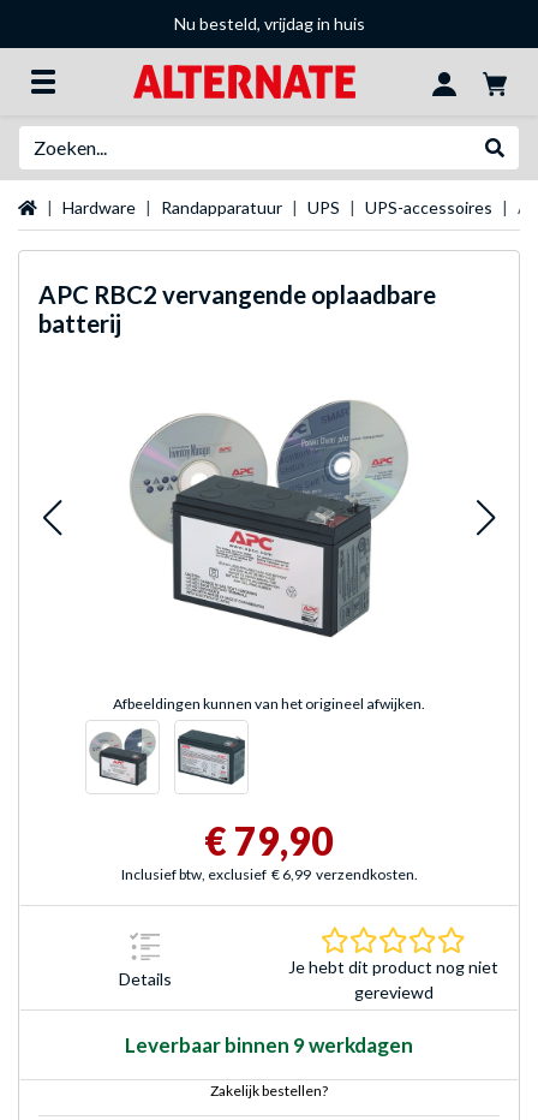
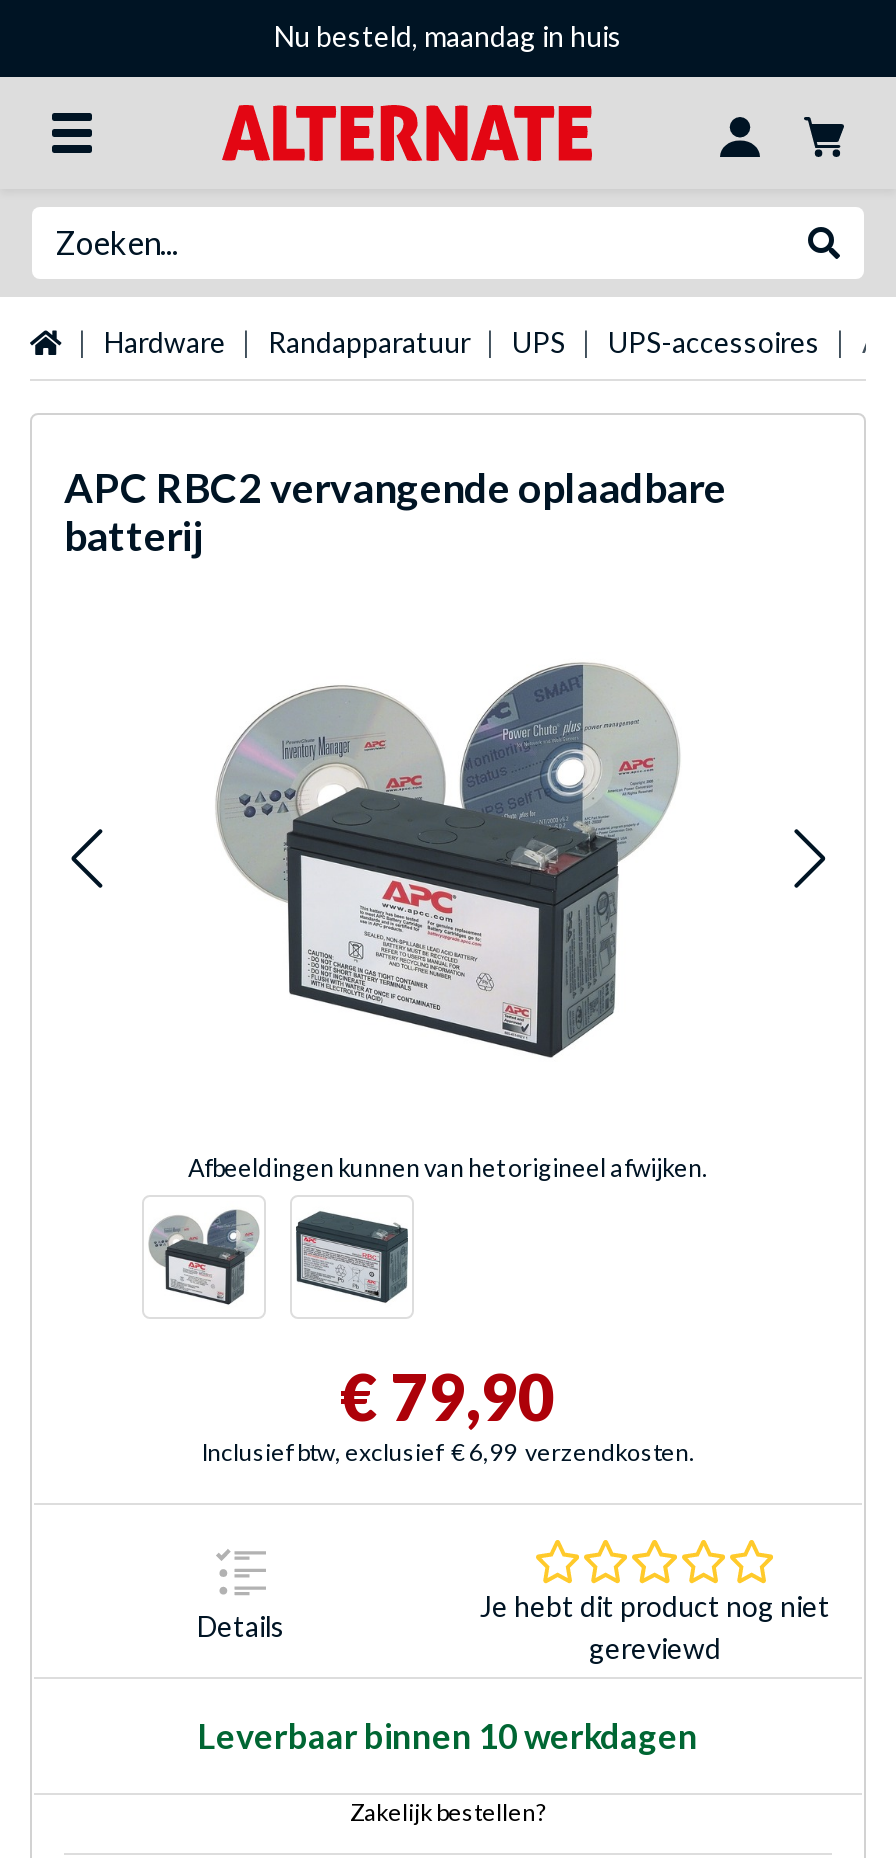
- Nu besteld, vrijdag in huis
+ Nu besteld, maandag in huis

- Leverbaar binnen 9 werkdagen
+ Leverbaar binnen 10 werkdagen
